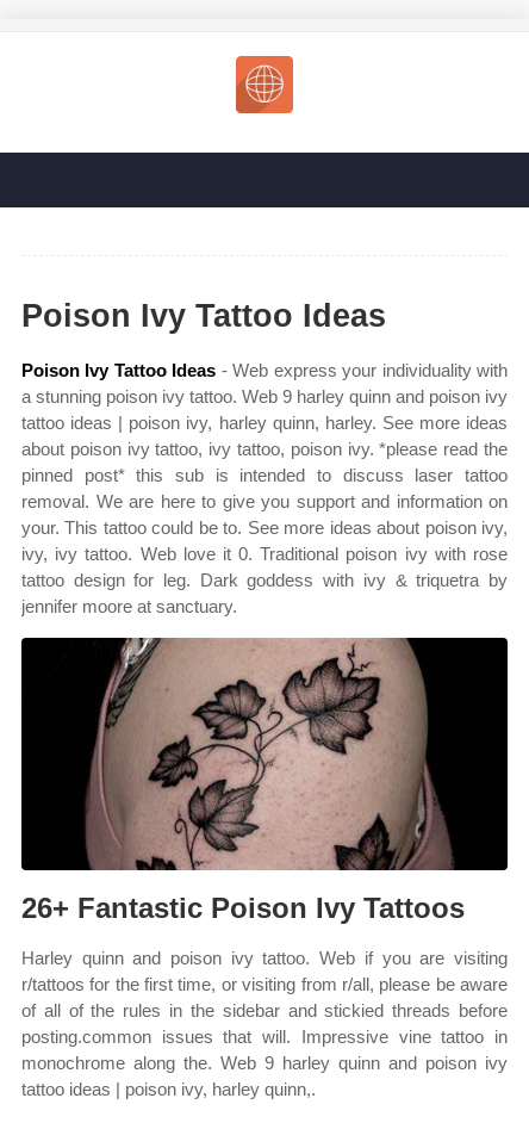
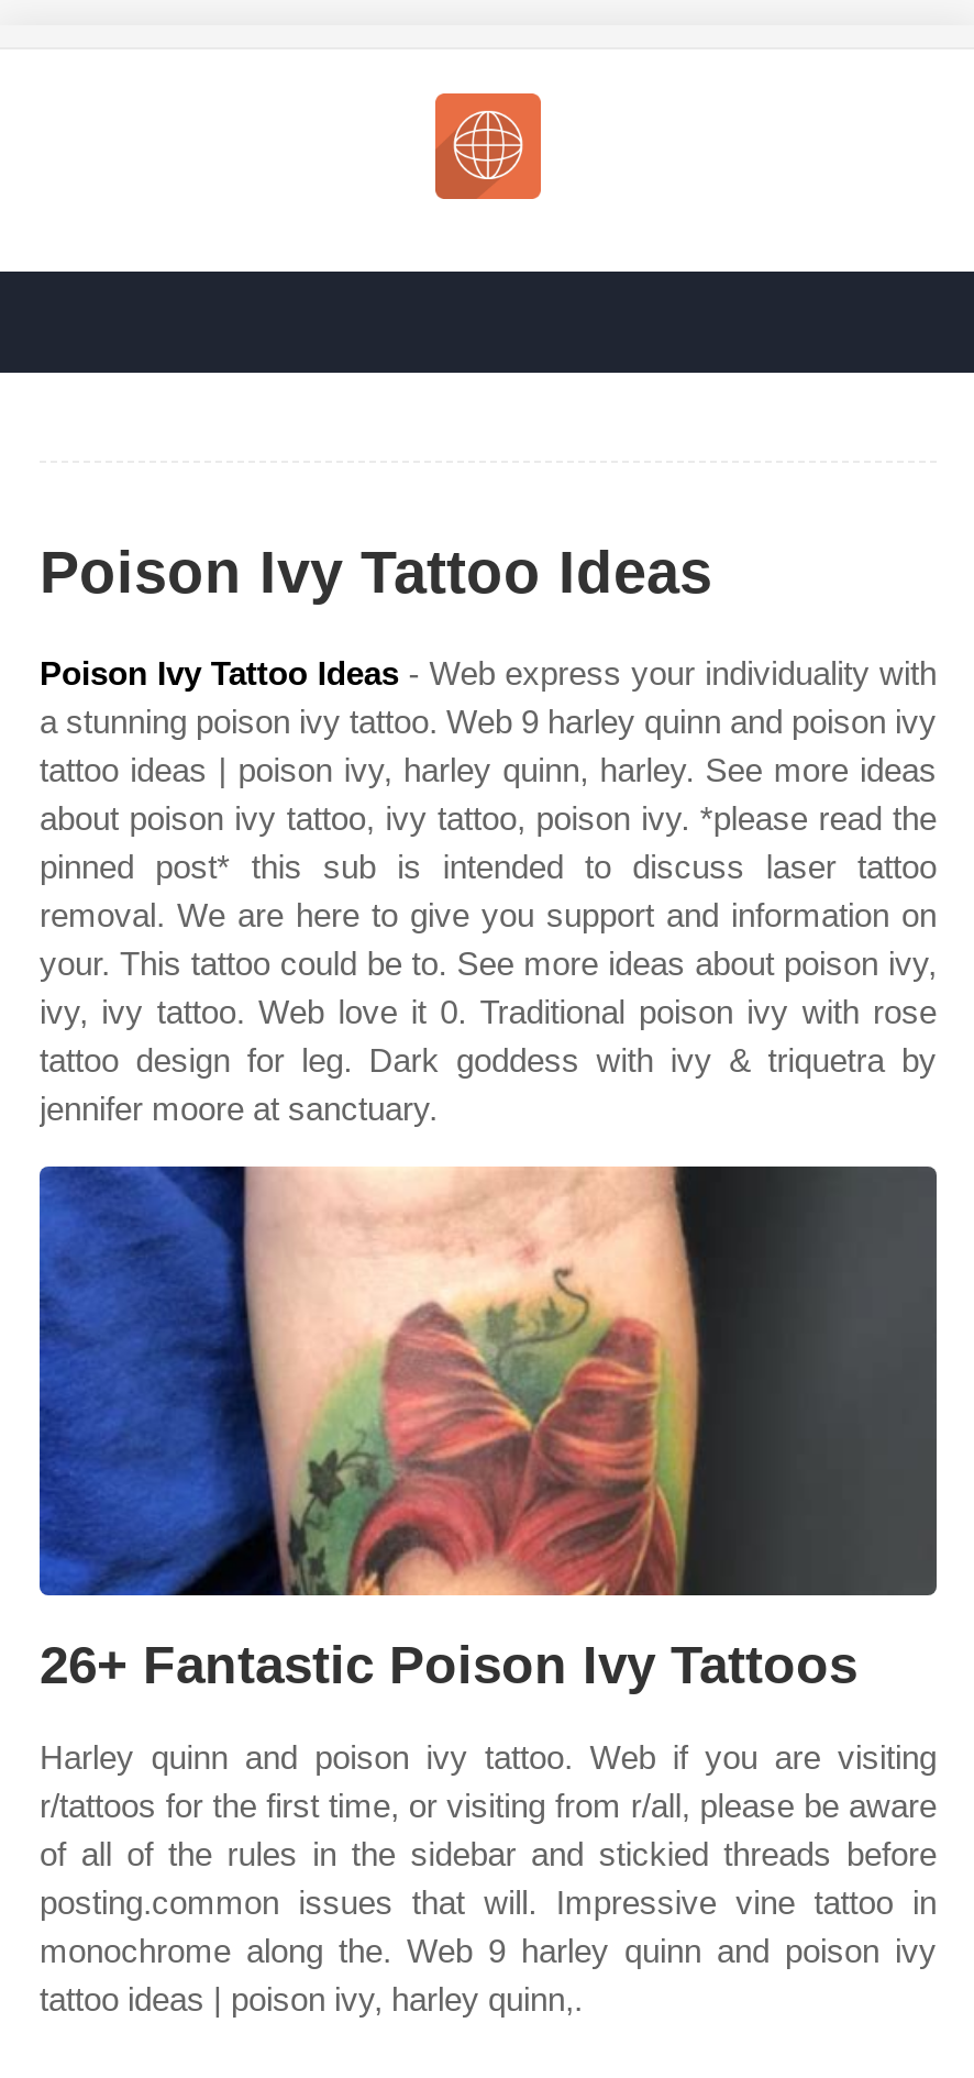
- [image]
+ [image]
